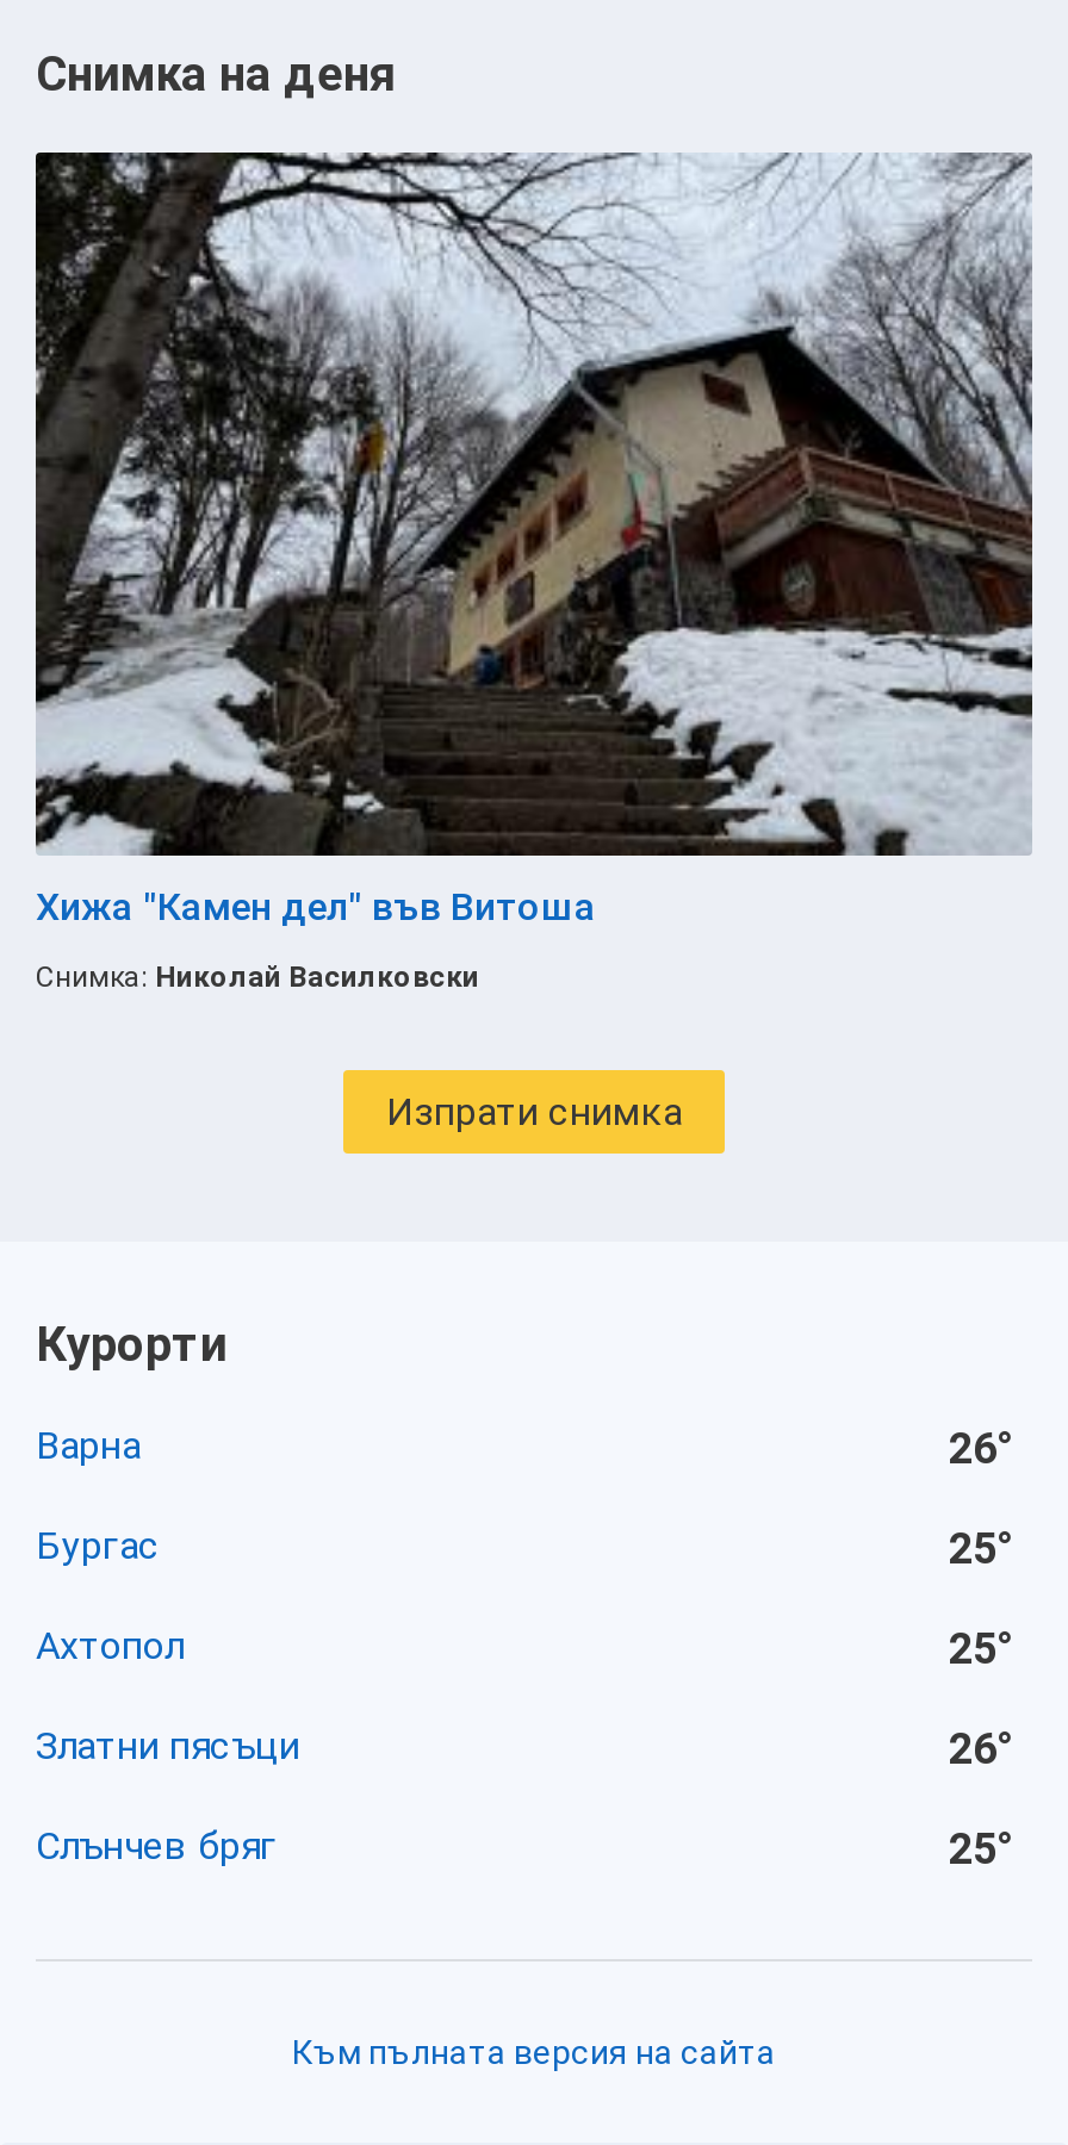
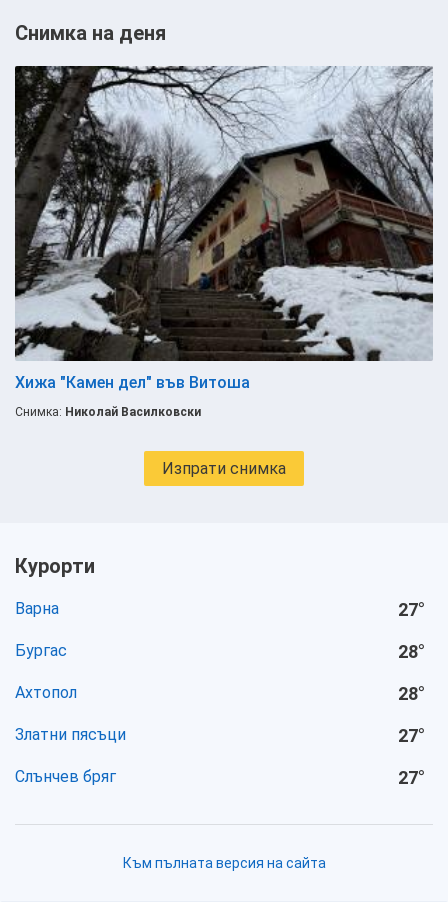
- 26°
+ 27°

- 25°
+ 28°

- 25°
+ 28°

- 26°
+ 27°

- 25°
+ 27°
